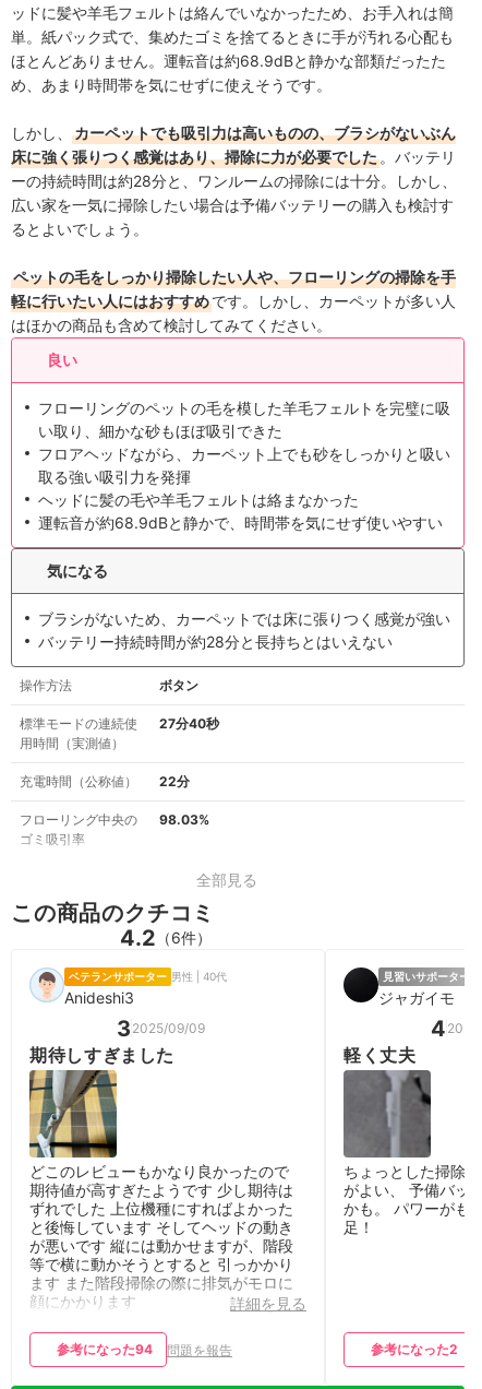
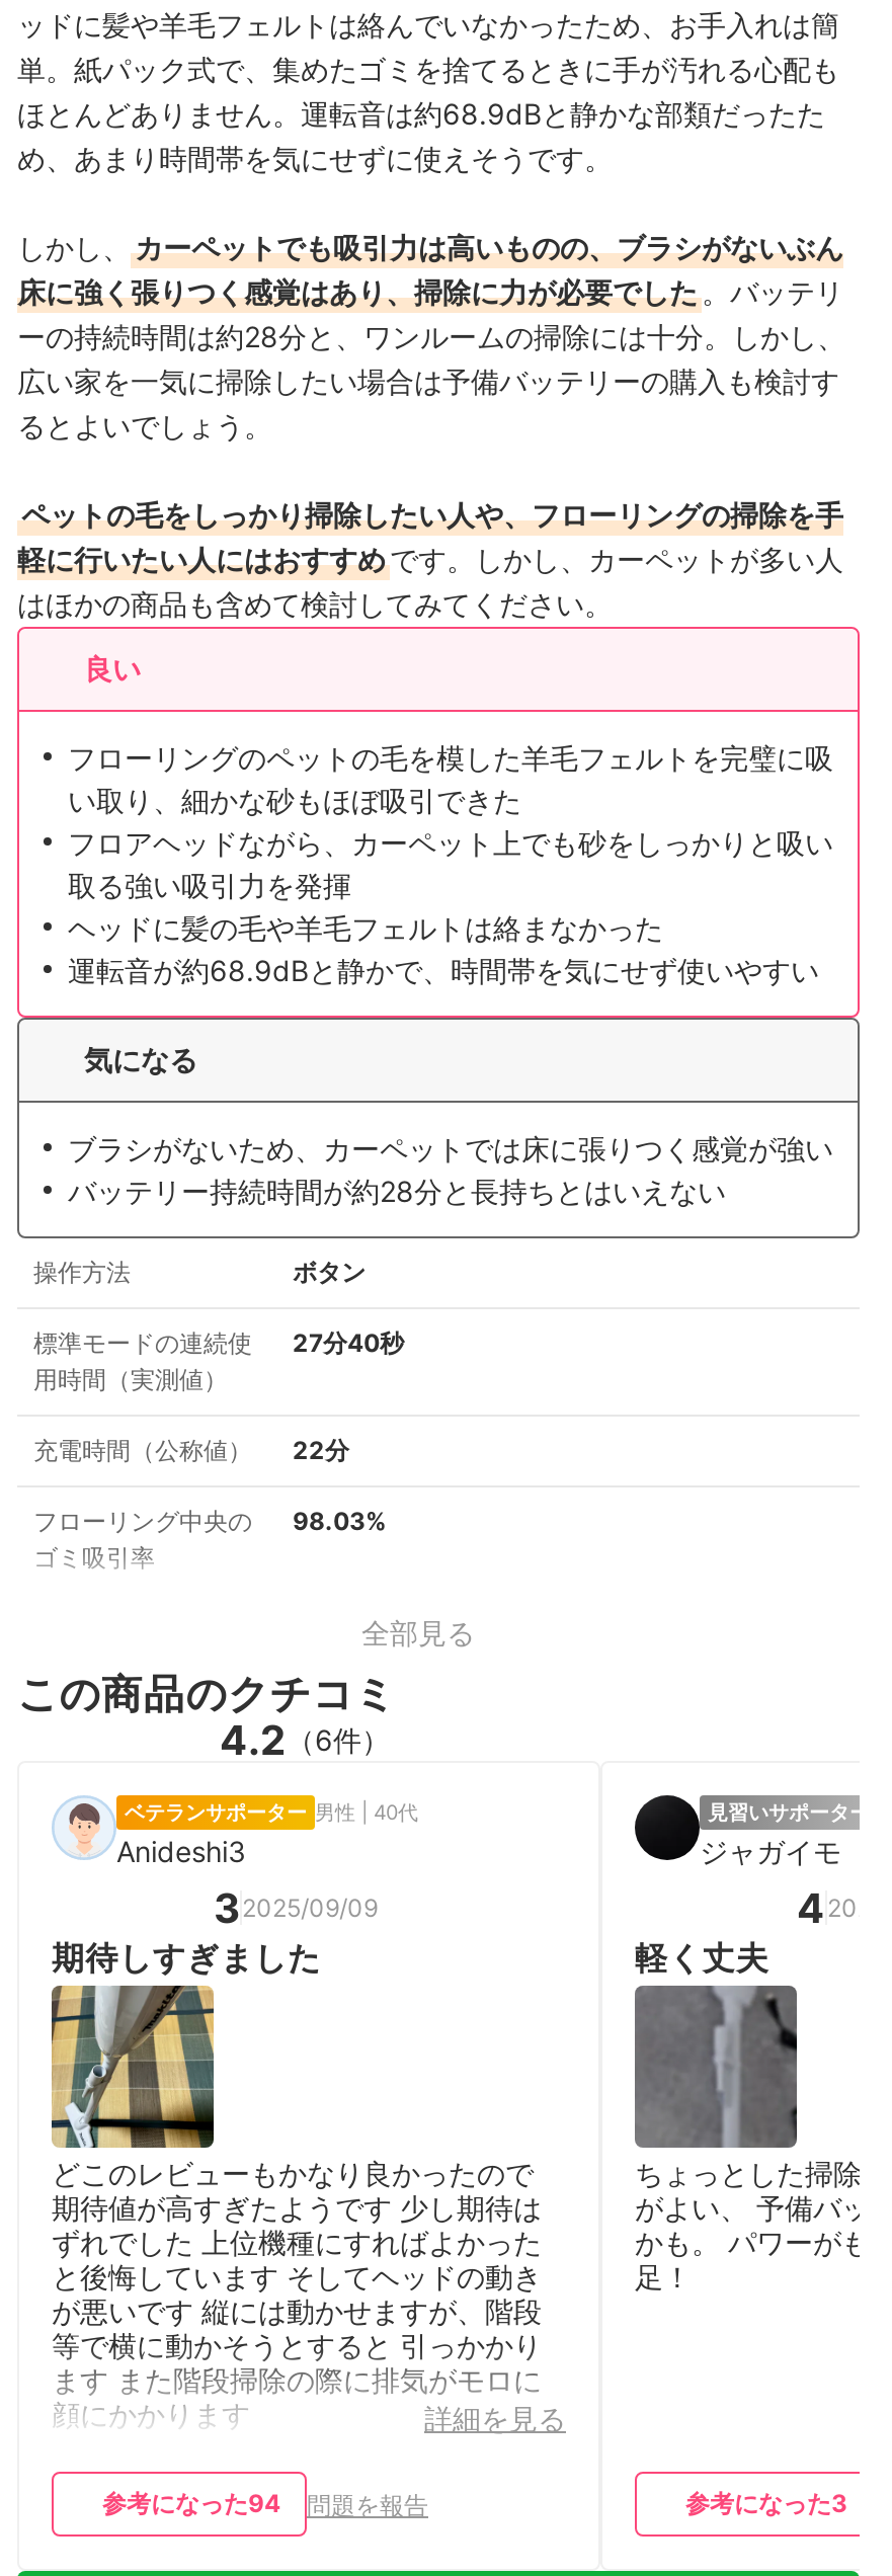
- 参考になった2
+ 参考になった3
